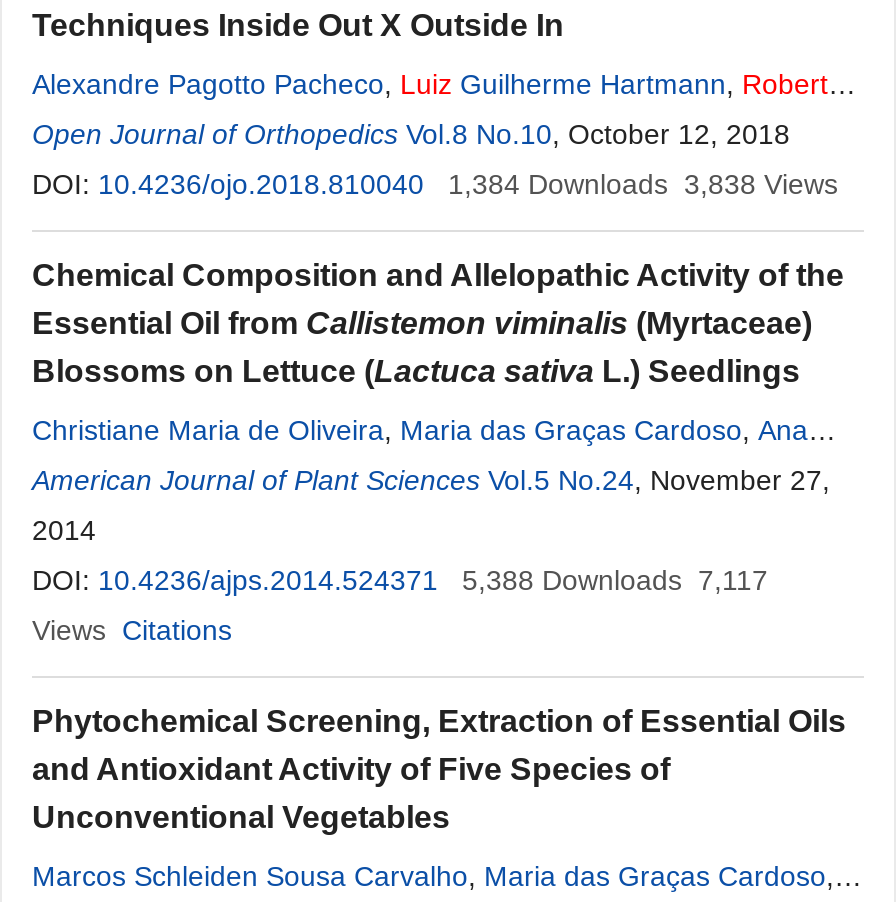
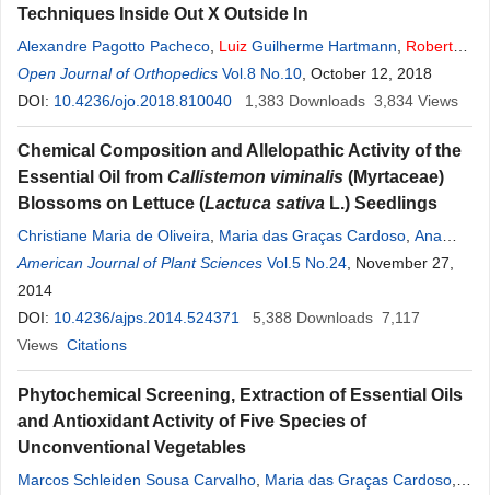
- 1,384 Downloads 3,838 Views
+ 1,383 Downloads 3,834 Views
